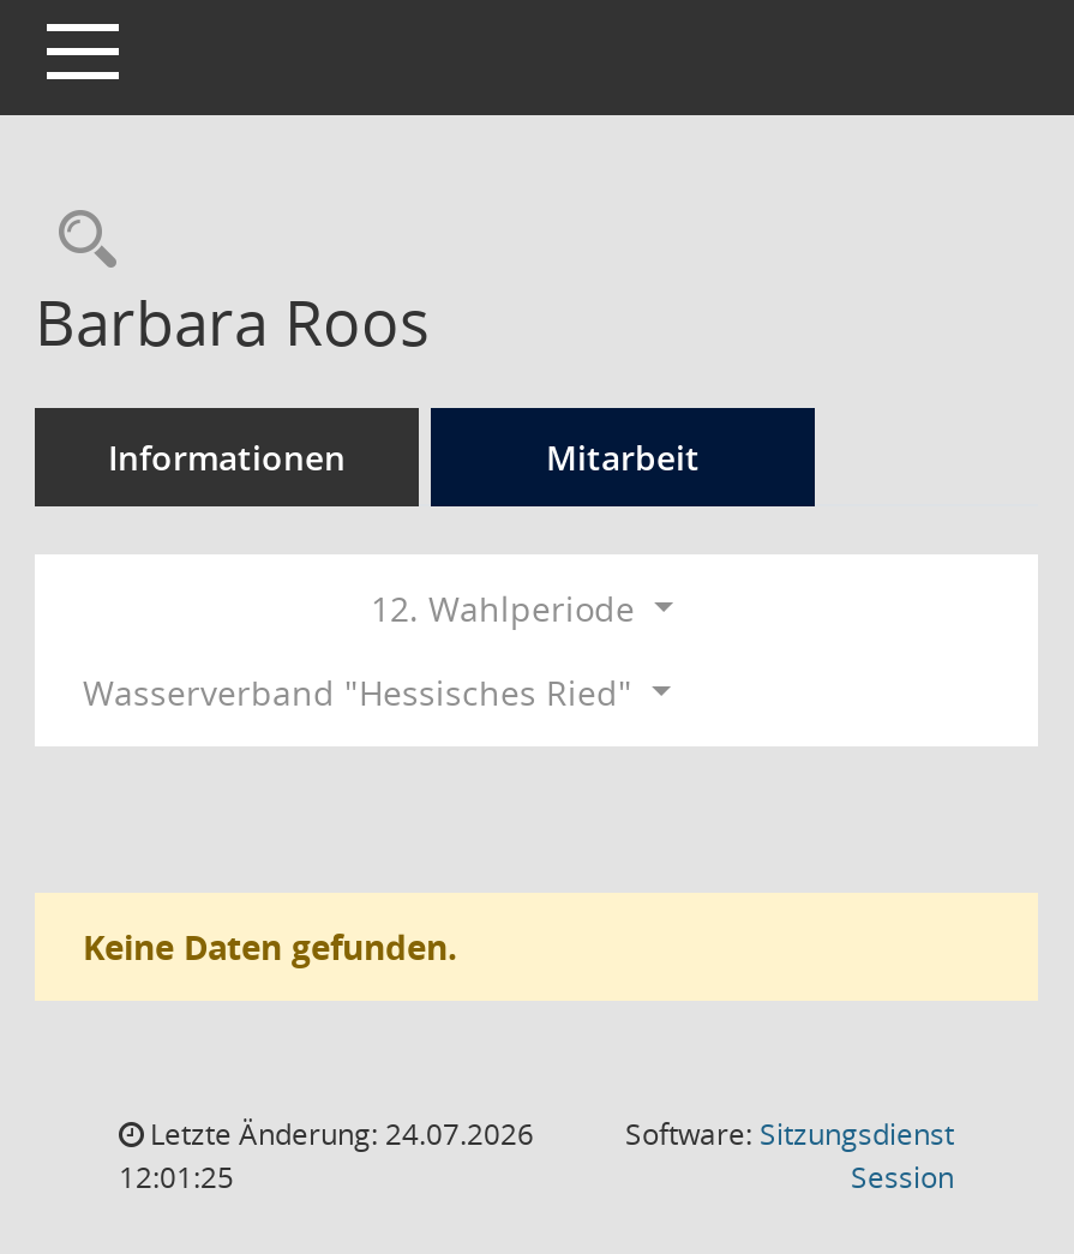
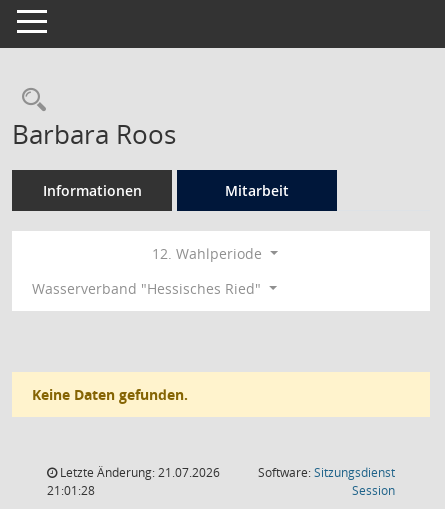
- Letzte Änderung: 24.07.2026
+ Letzte Änderung: 21.07.2026

- 12:01:25
+ 21:01:28
